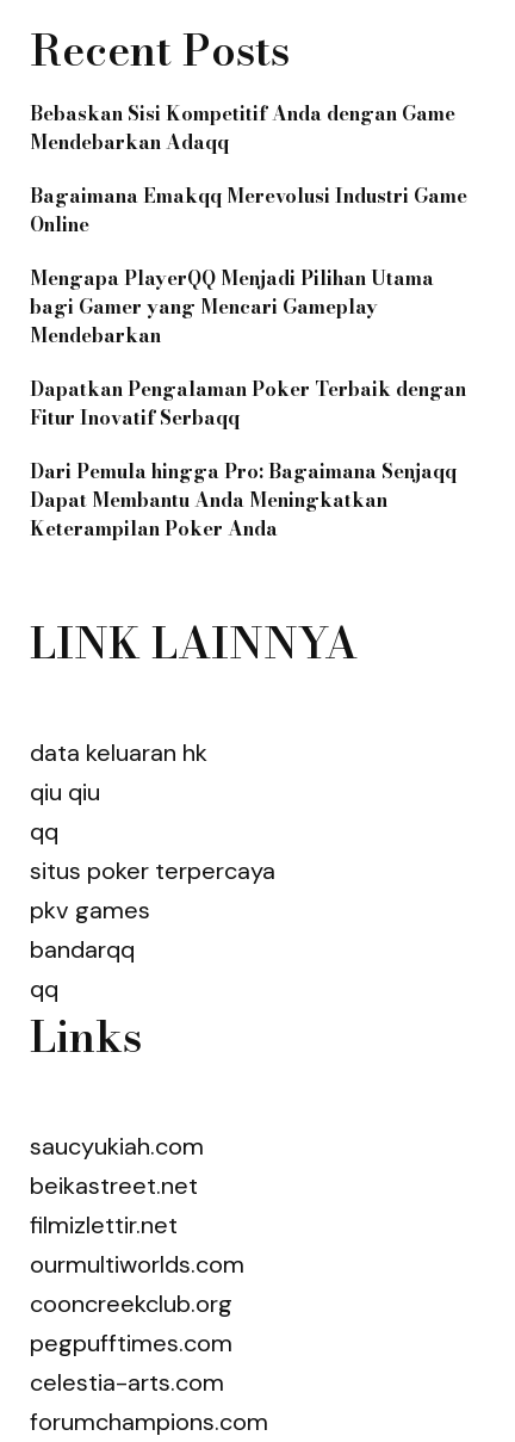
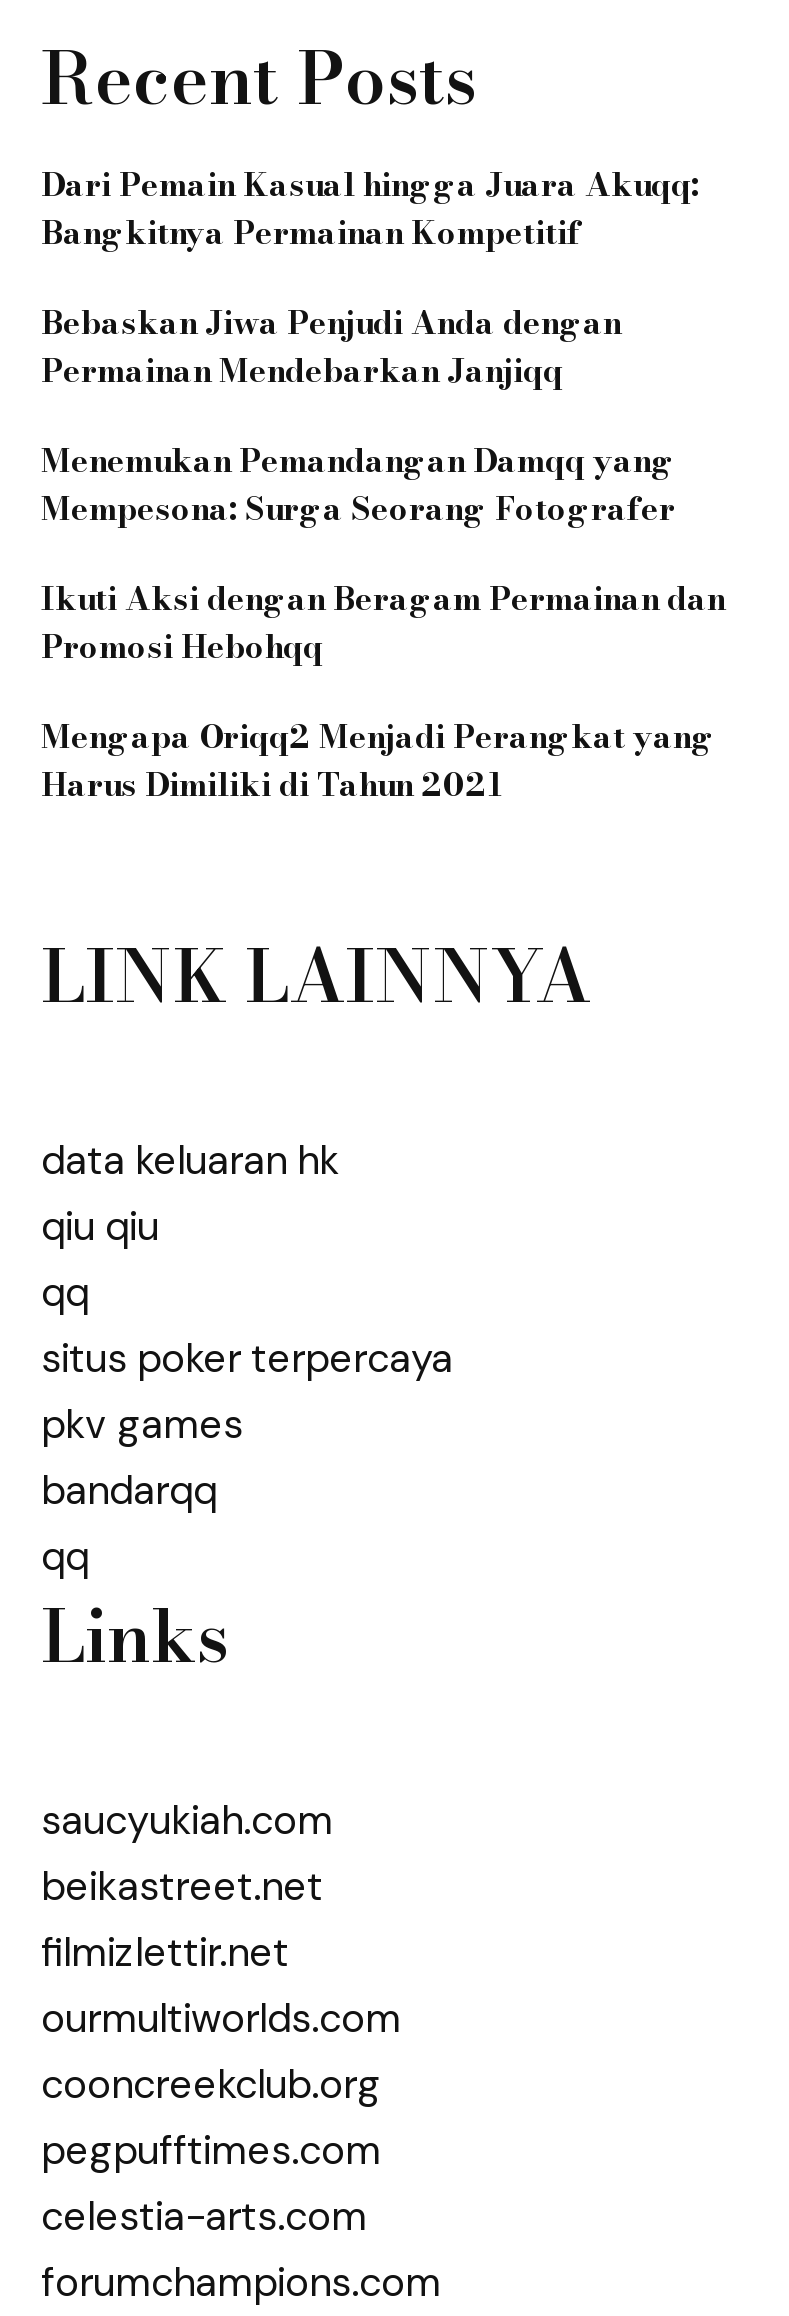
- Bebaskan Sisi Kompetitif Anda dengan Game
- Mendebarkan Adaqq
+ Dari Pemain Kasual hingga Juara Akuqq:
+ Bangkitnya Permainan Kompetitif

- Bagaimana Emakqq Merevolusi Industri Game
- Online
+ Bebaskan Jiwa Penjudi Anda dengan
+ Permainan Mendebarkan Janjiqq

- Mengapa PlayerQQ Menjadi Pilihan Utama
- bagi Gamer yang Mencari Gameplay
- Mendebarkan
+ Menemukan Pemandangan Damqq yang
+ Mempesona: Surga Seorang Fotografer

- Dapatkan Pengalaman Poker Terbaik dengan
- Fitur Inovatif Serbaqq
+ Ikuti Aksi dengan Beragam Permainan dan
+ Promosi Hebohqq

- Dari Pemula hingga Pro: Bagaimana Senjaqq
- Dapat Membantu Anda Meningkatkan
- Keterampilan Poker Anda
+ Mengapa Oriqq2 Menjadi Perangkat yang
+ Harus Dimiliki di Tahun 2021
